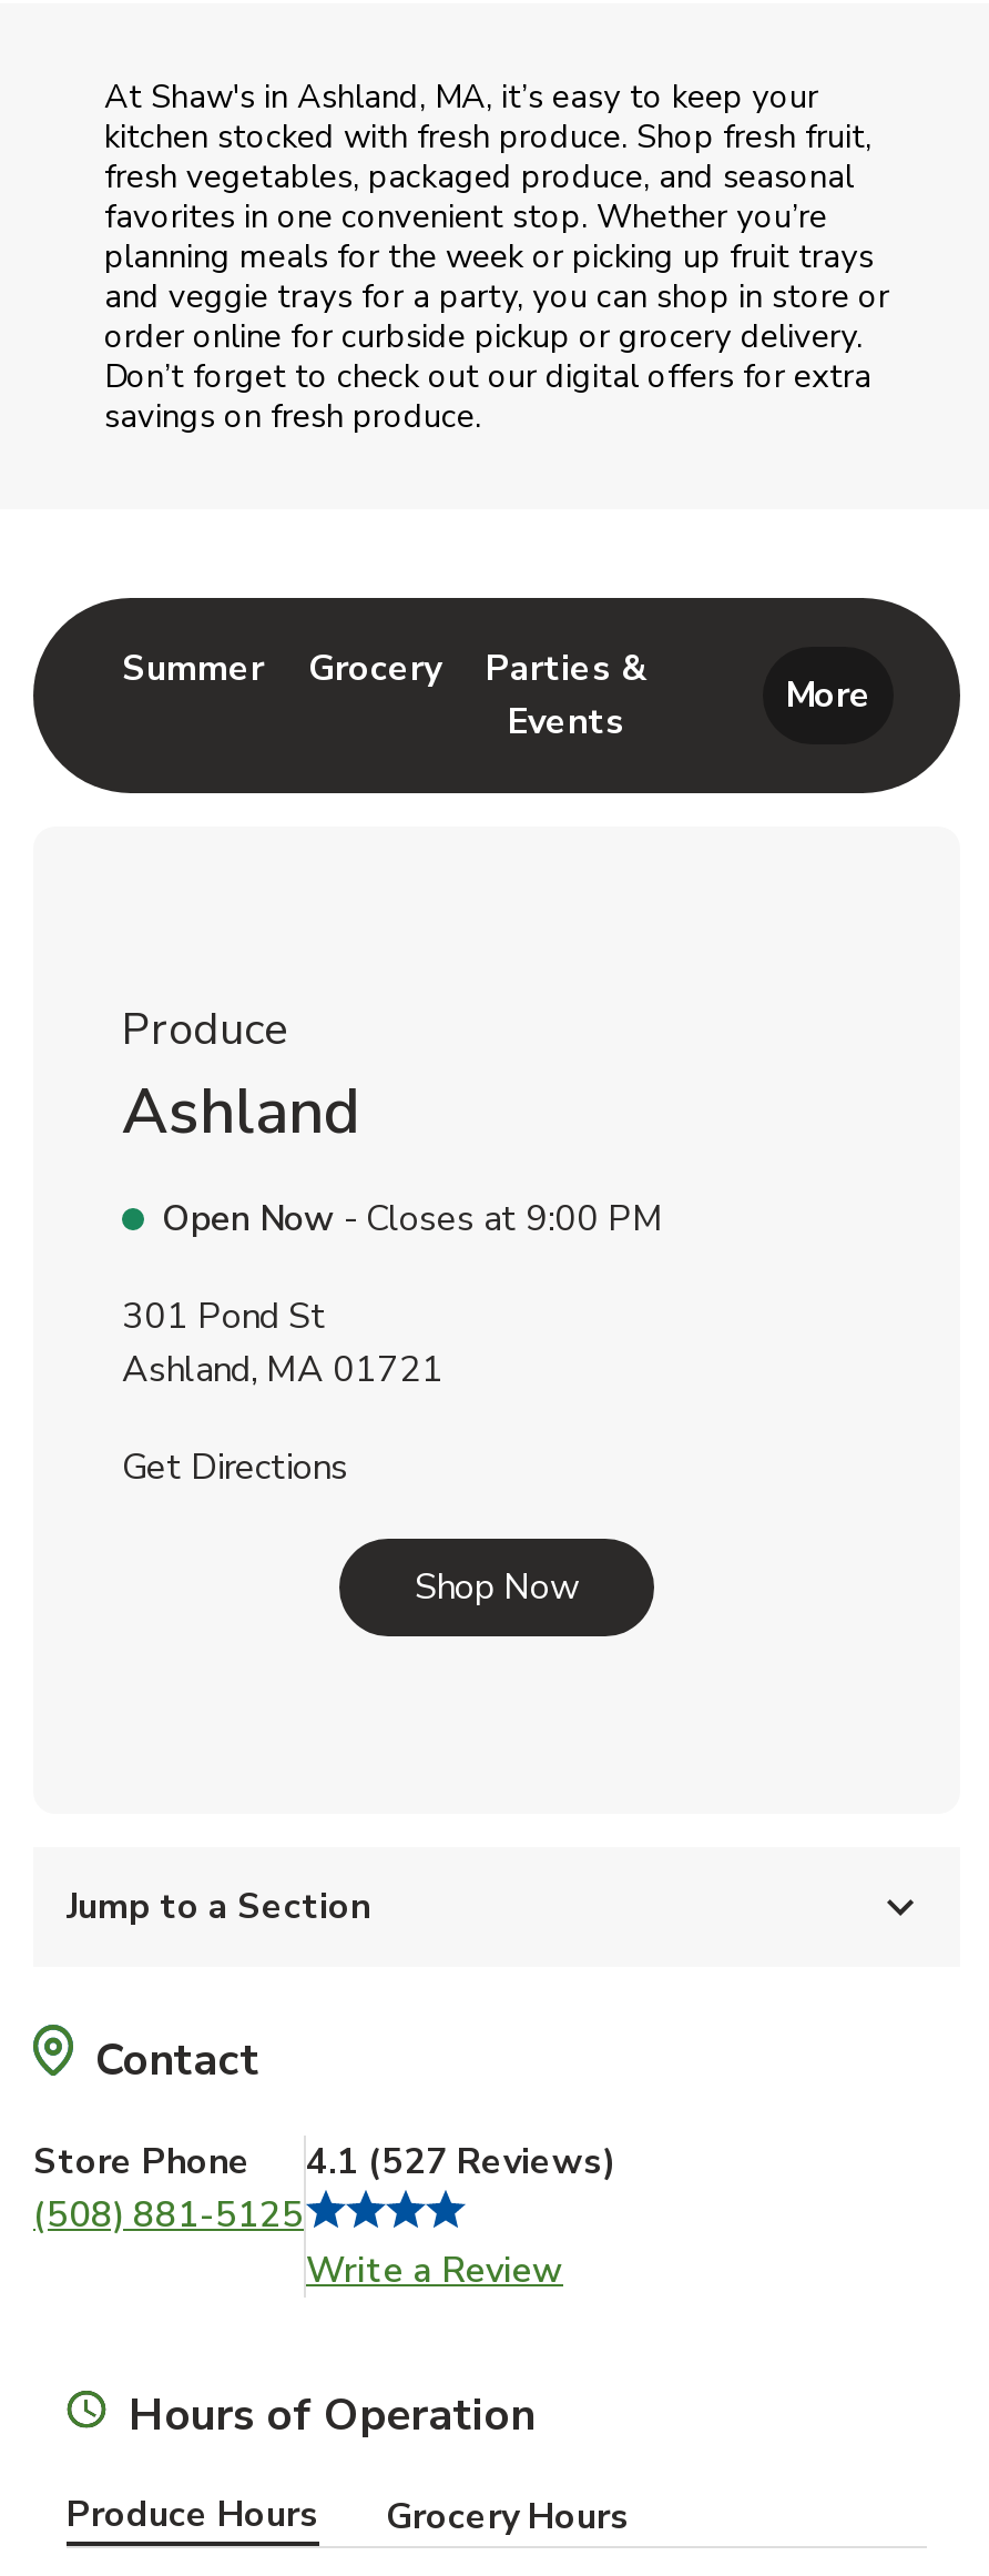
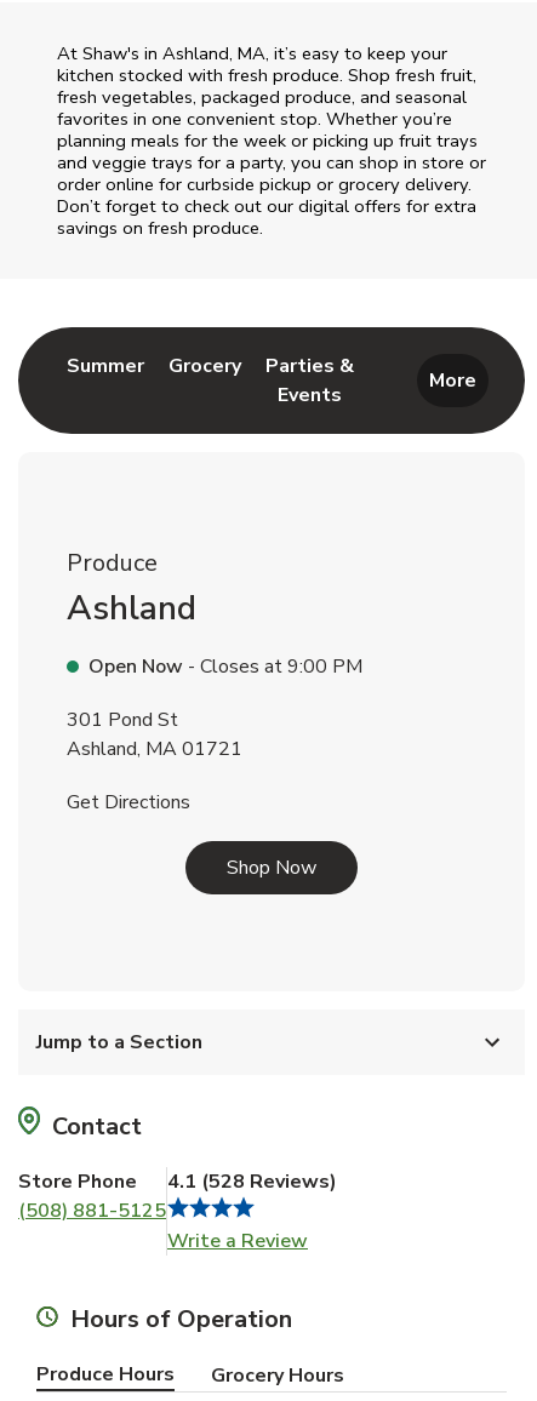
- Store Phone 4.1 (527 Reviews)
+ Store Phone 4.1 (528 Reviews)
